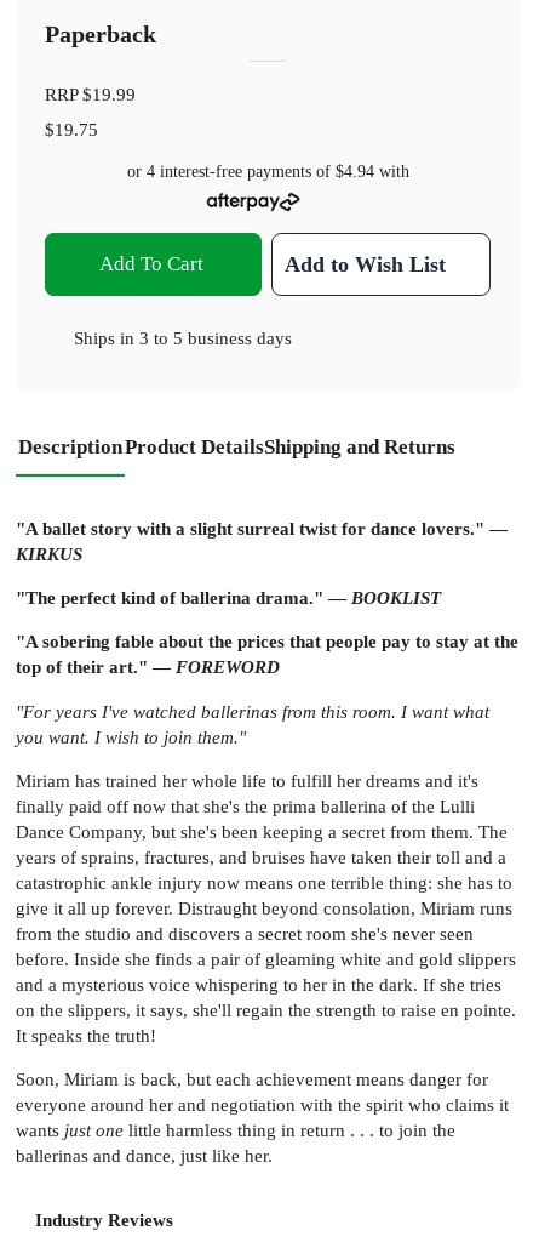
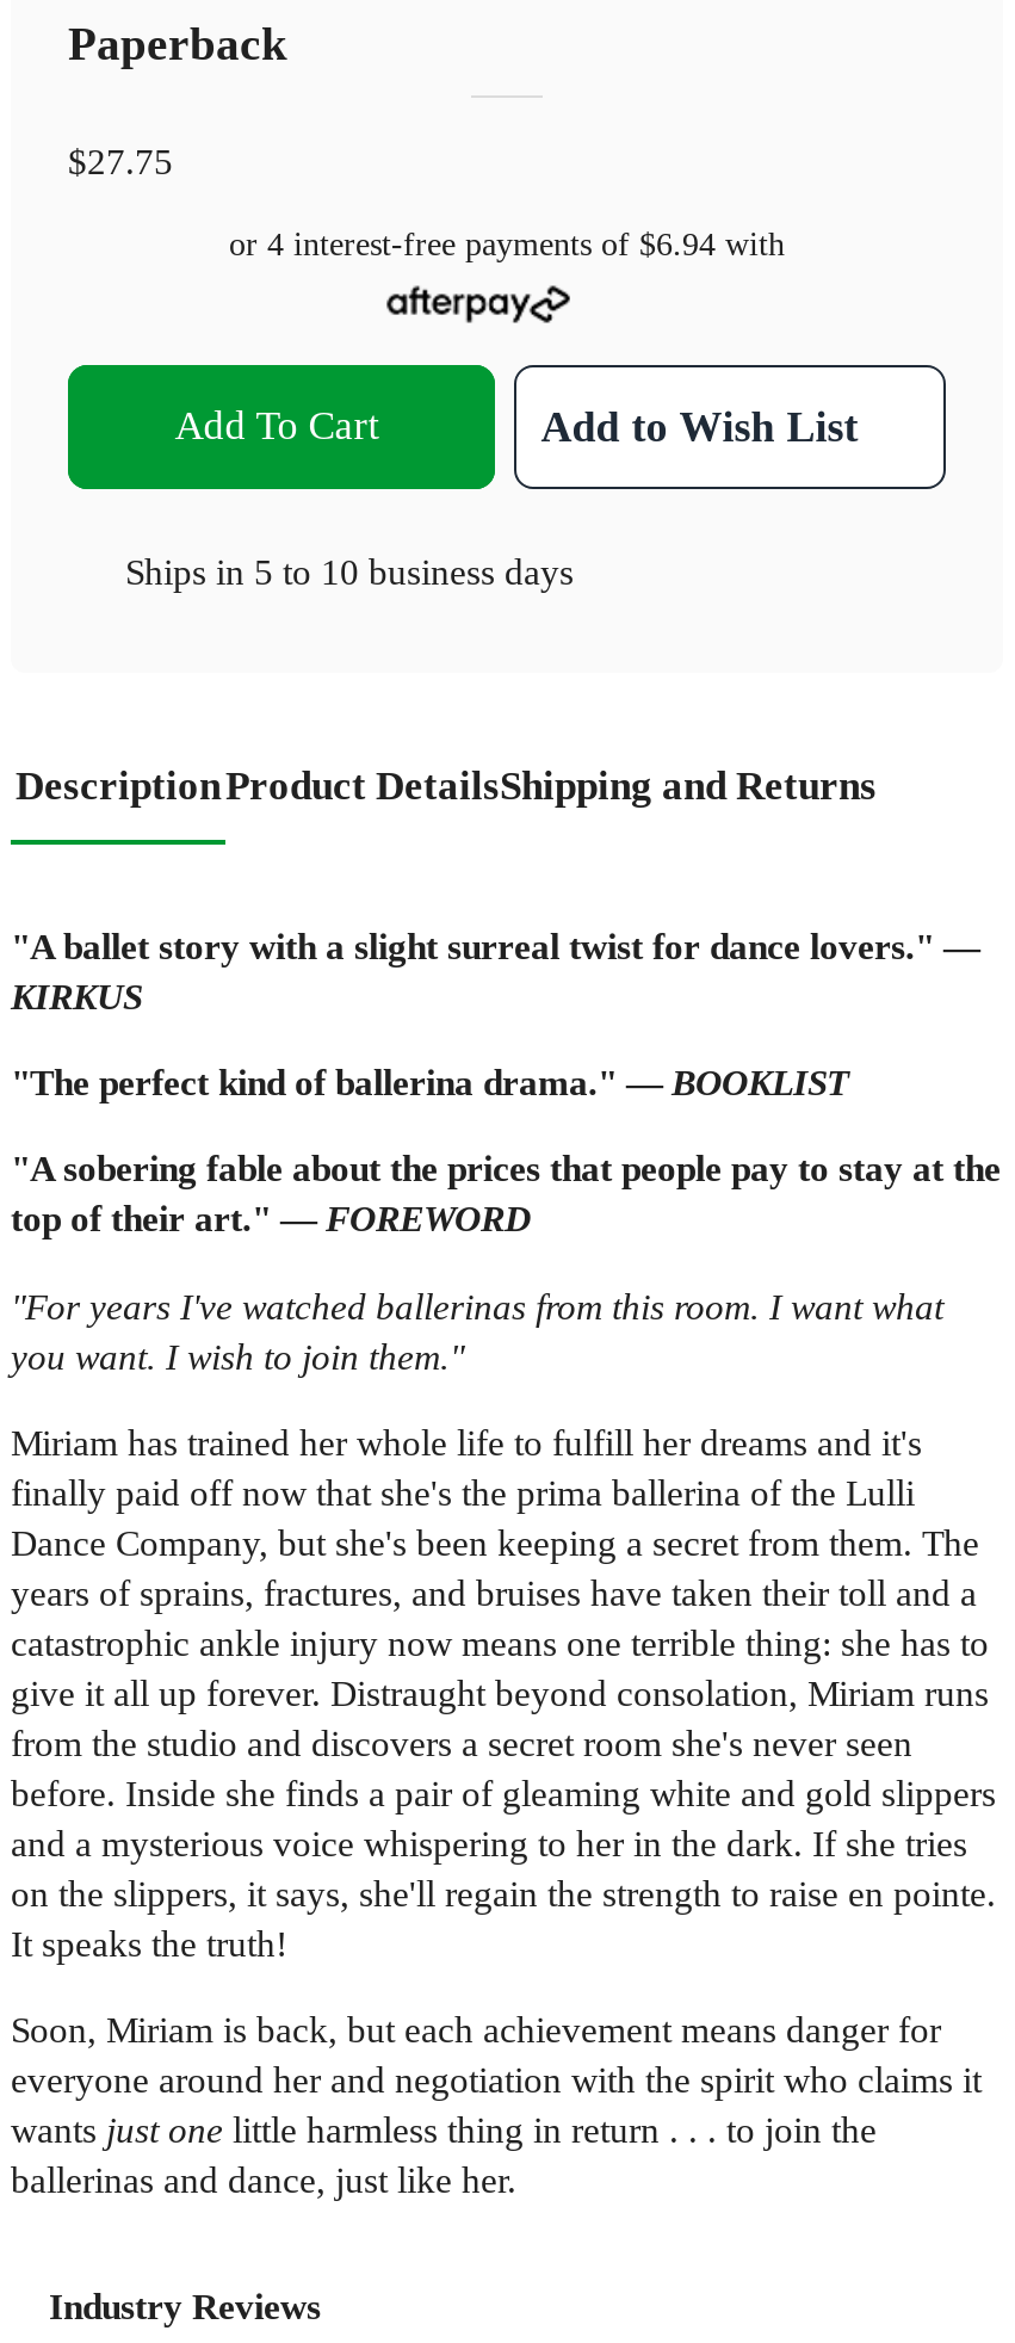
- RRP $19.99
- $19.75
- or 4 interest-free payments of $4.94 with
+ $27.75
+ or 4 interest-free payments of $6.94 with

- Ships in 3 to 5 business days
+ Ships in 5 to 10 business days
